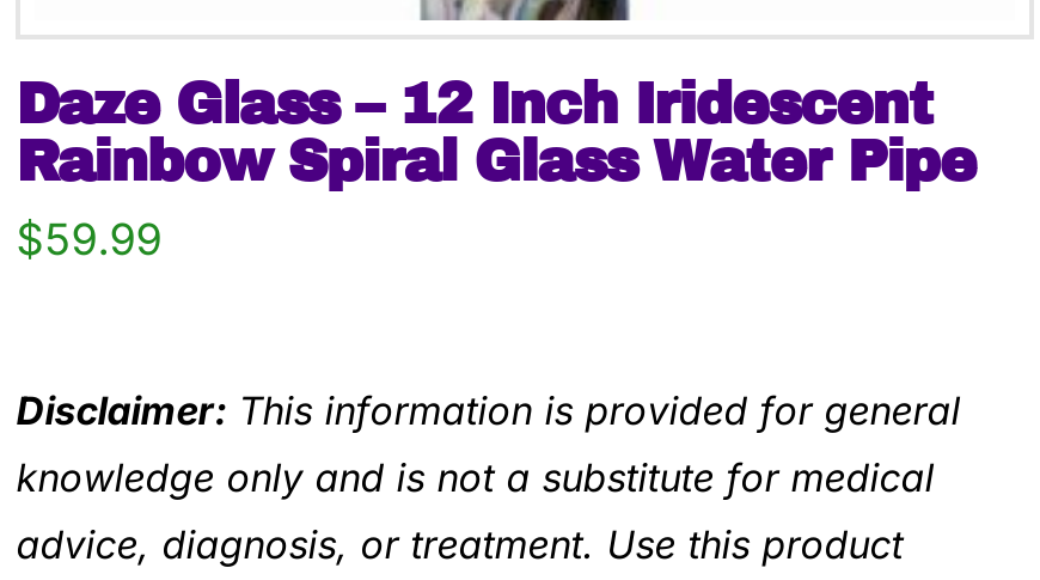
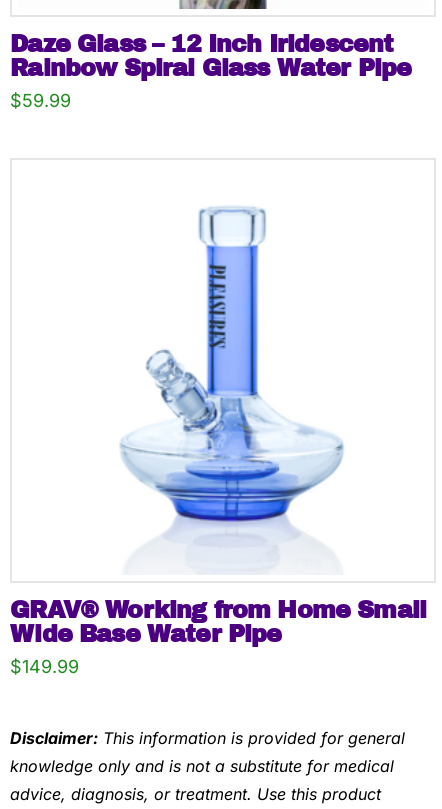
+ [image]
+ GRAV® Working from Home Small
+ Wide Base Water Pipe
+ $149.99
